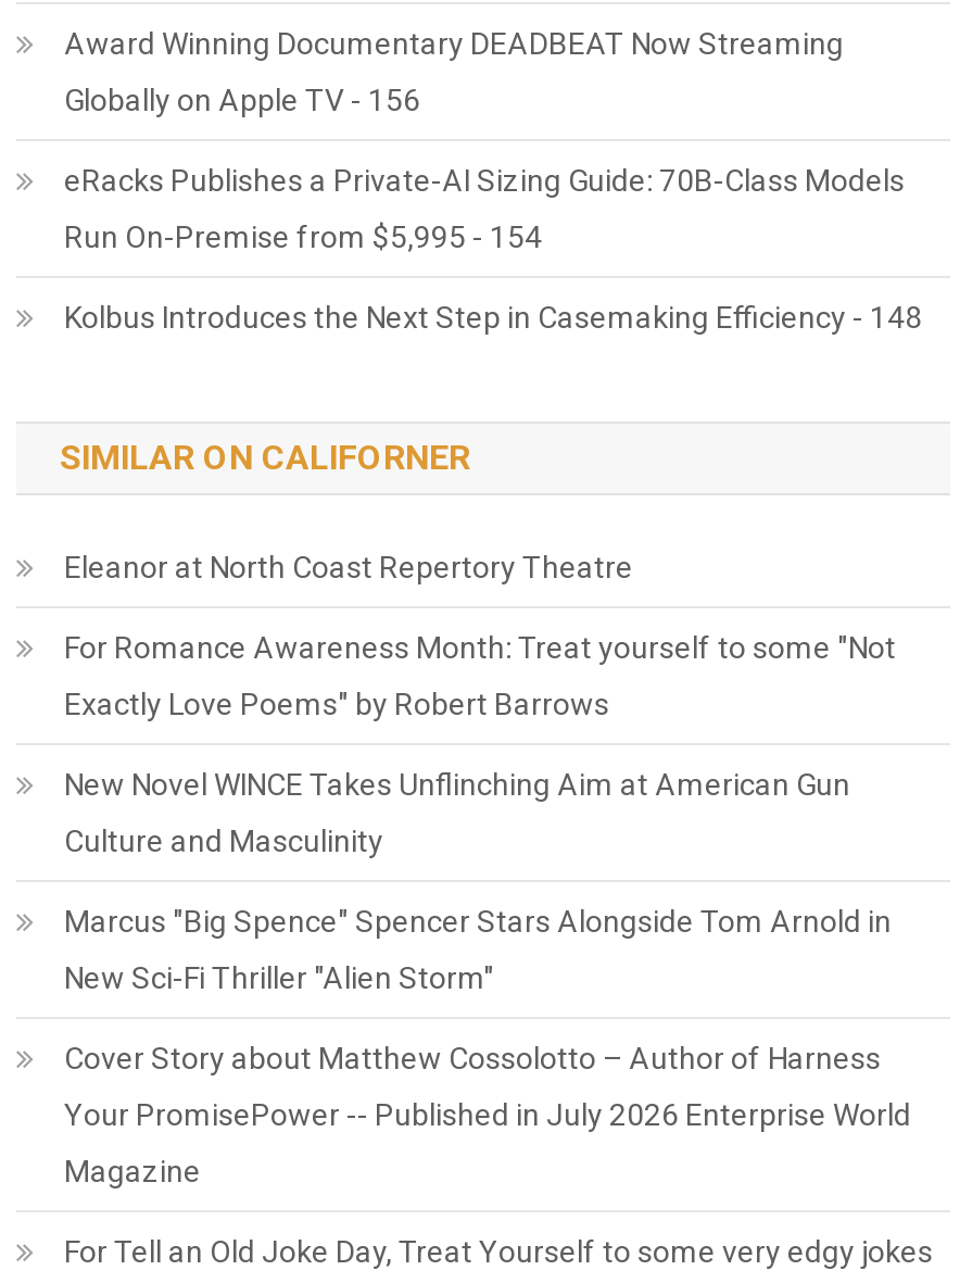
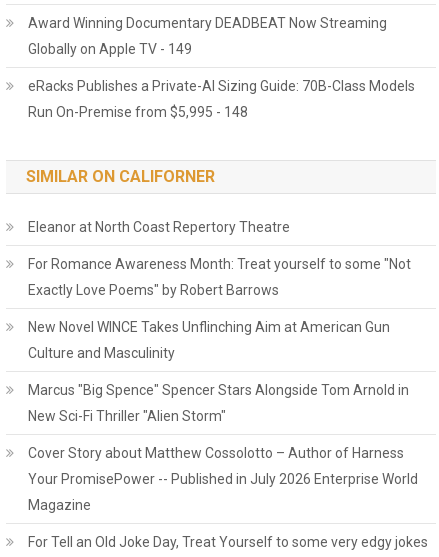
- Globally on Apple TV - 156
+ Globally on Apple TV - 149

- Run On-Premise from $5,995 - 154
- Kolbus Introduces the Next Step in Casemaking Efficiency - 148
+ Run On-Premise from $5,995 - 148
